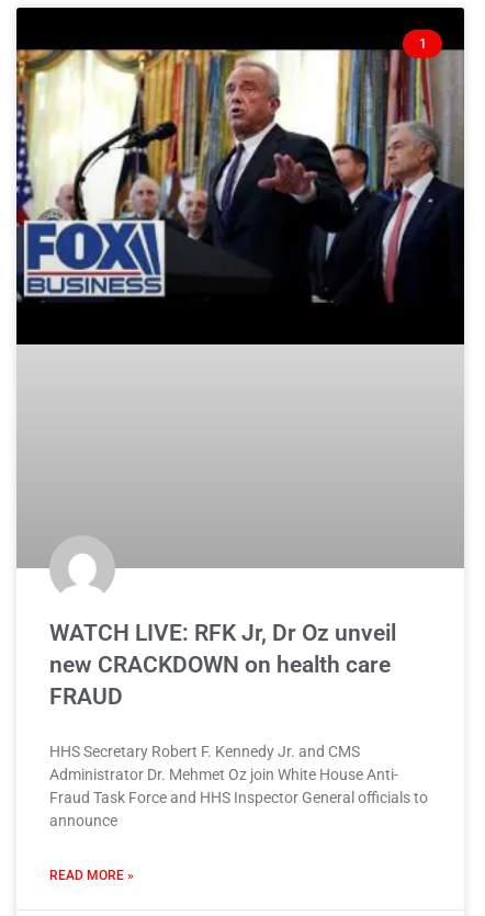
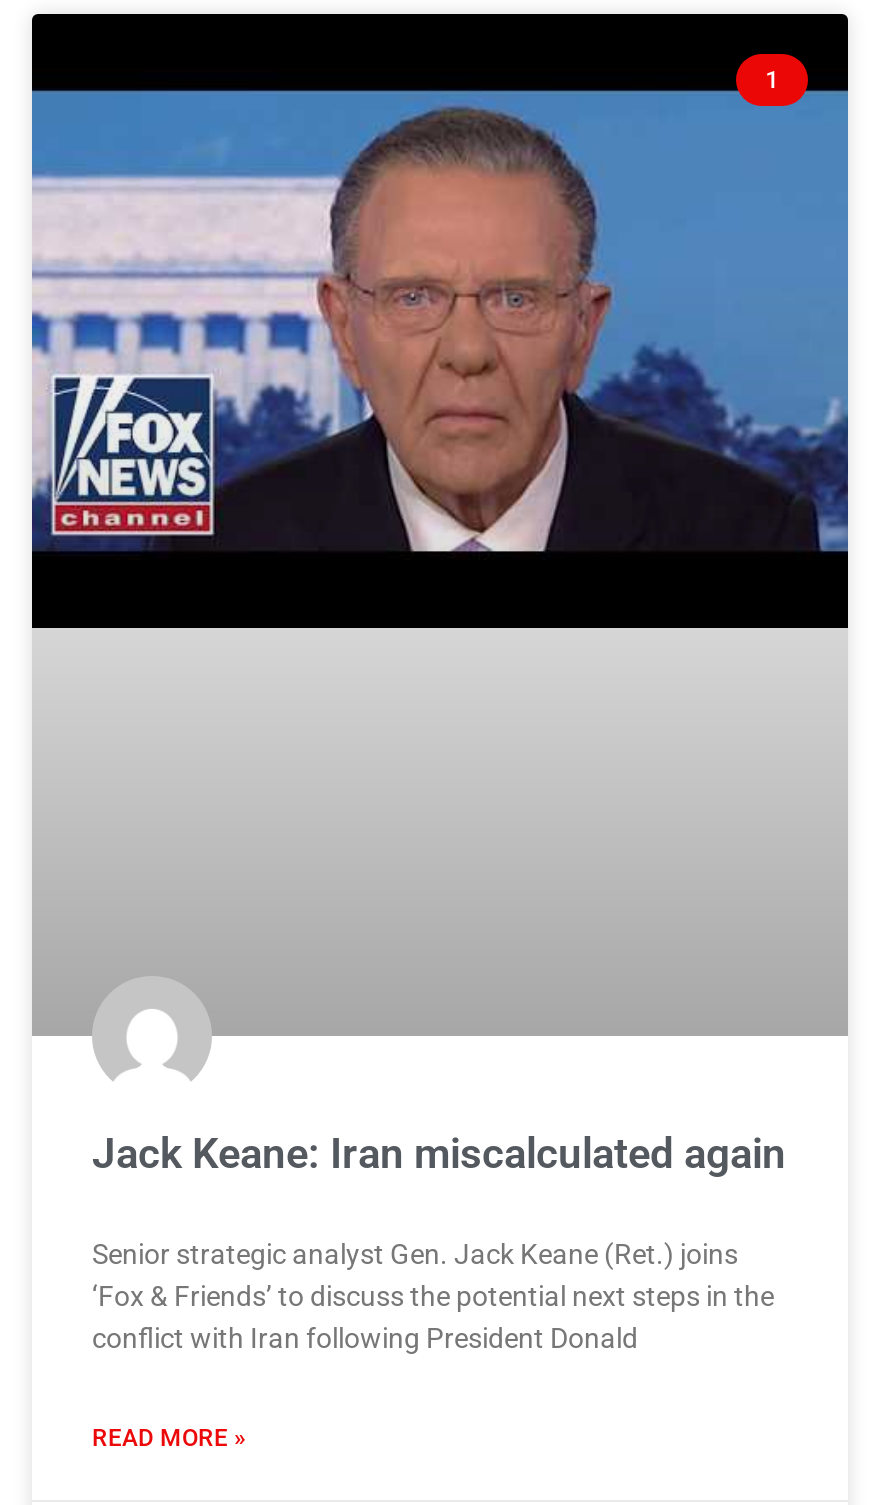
- [image]
+ [image]

- WATCH LIVE: RFK Jr, Dr Oz unveil
- new CRACKDOWN on health care
- FRAUD
+ Jack Keane: Iran miscalculated again

- HHS Secretary Robert F. Kennedy Jr. and CMS
- Administrator Dr. Mehmet Oz join White House Anti-
- Fraud Task Force and HHS Inspector General officials to
- announce
+ Senior strategic analyst Gen. Jack Keane (Ret.) joins
+ ‘Fox & Friends’ to discuss the potential next steps in the
+ conflict with Iran following President Donald
